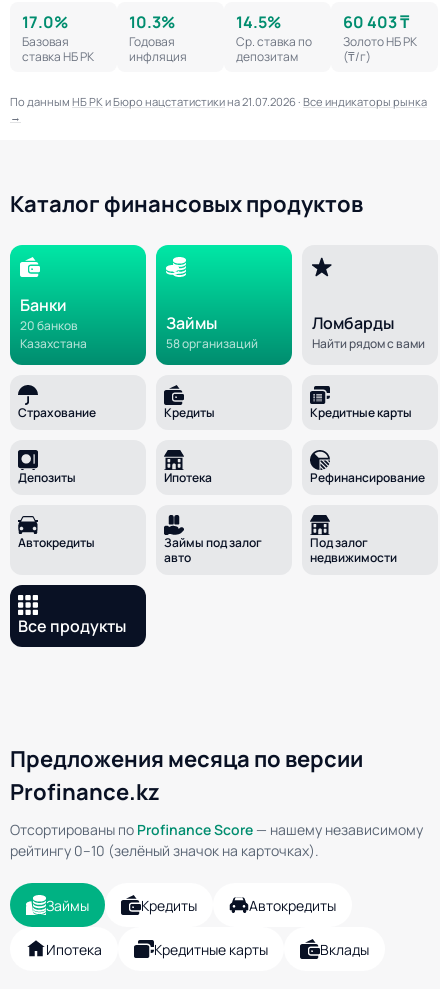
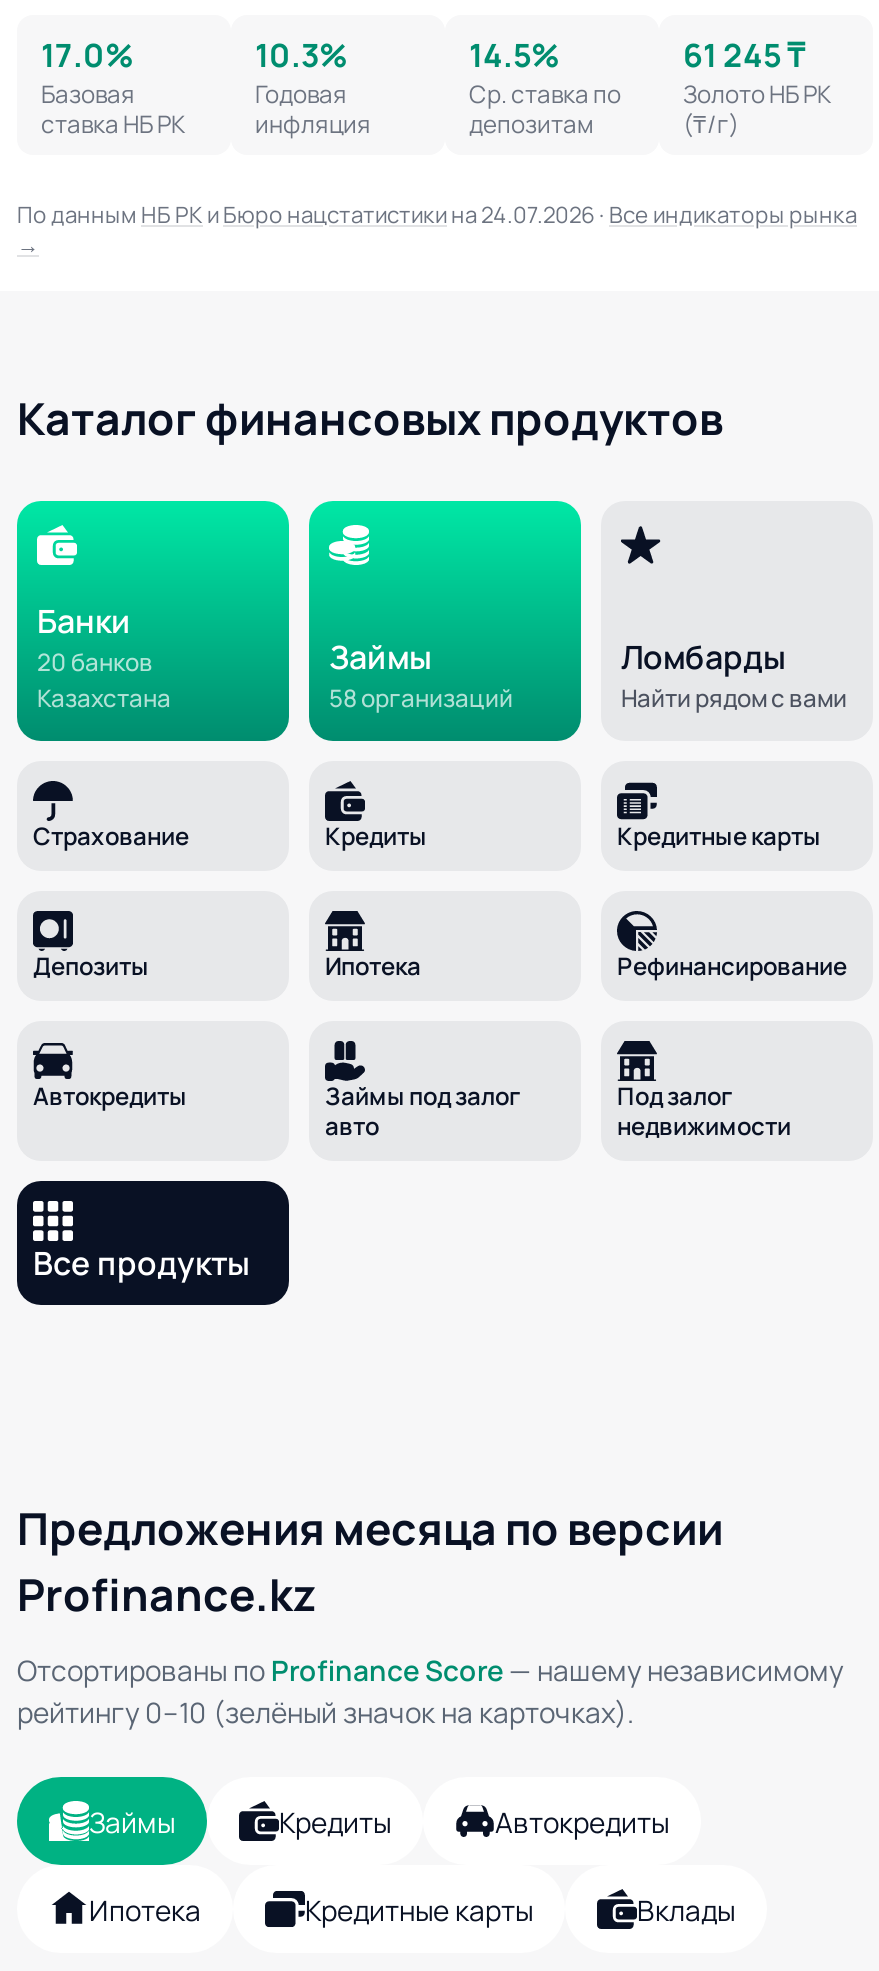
- 60 403 ₸
+ 61 245 ₸

- По данным НБ РК и Бюро нацстатистики на 21.07.2026 · Все индикаторы рынка
+ По данным НБ РК и Бюро нацстатистики на 24.07.2026 · Все индикаторы рынка
